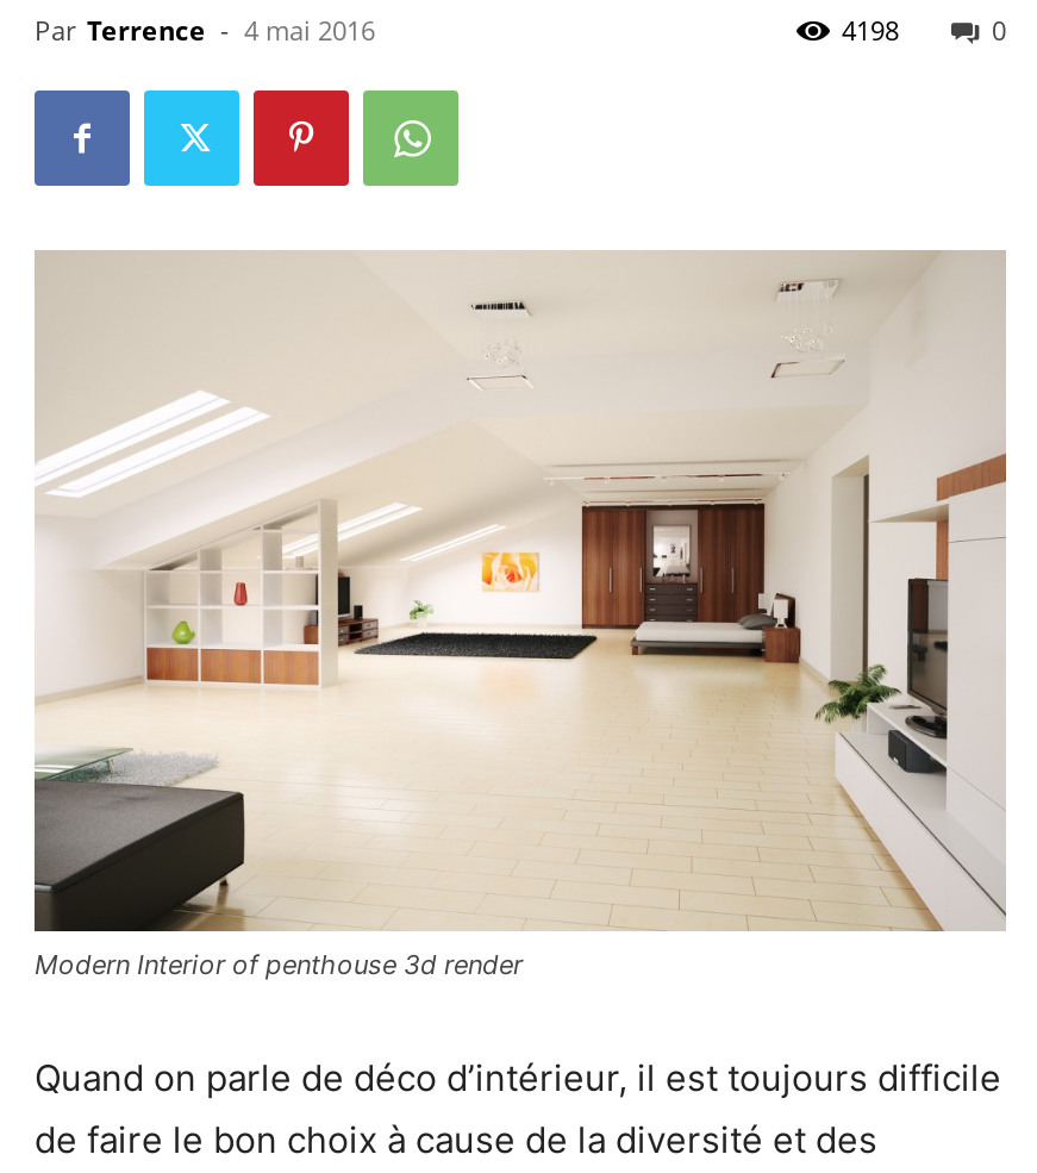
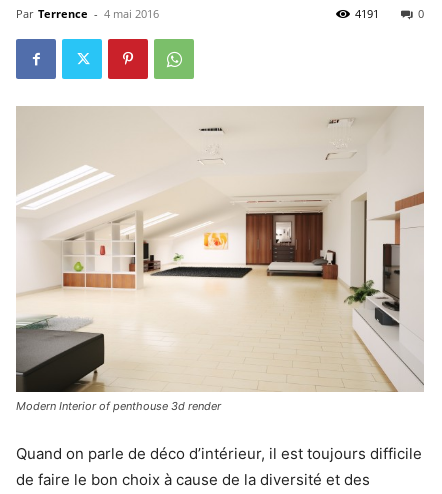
- 4198
+ 4191
